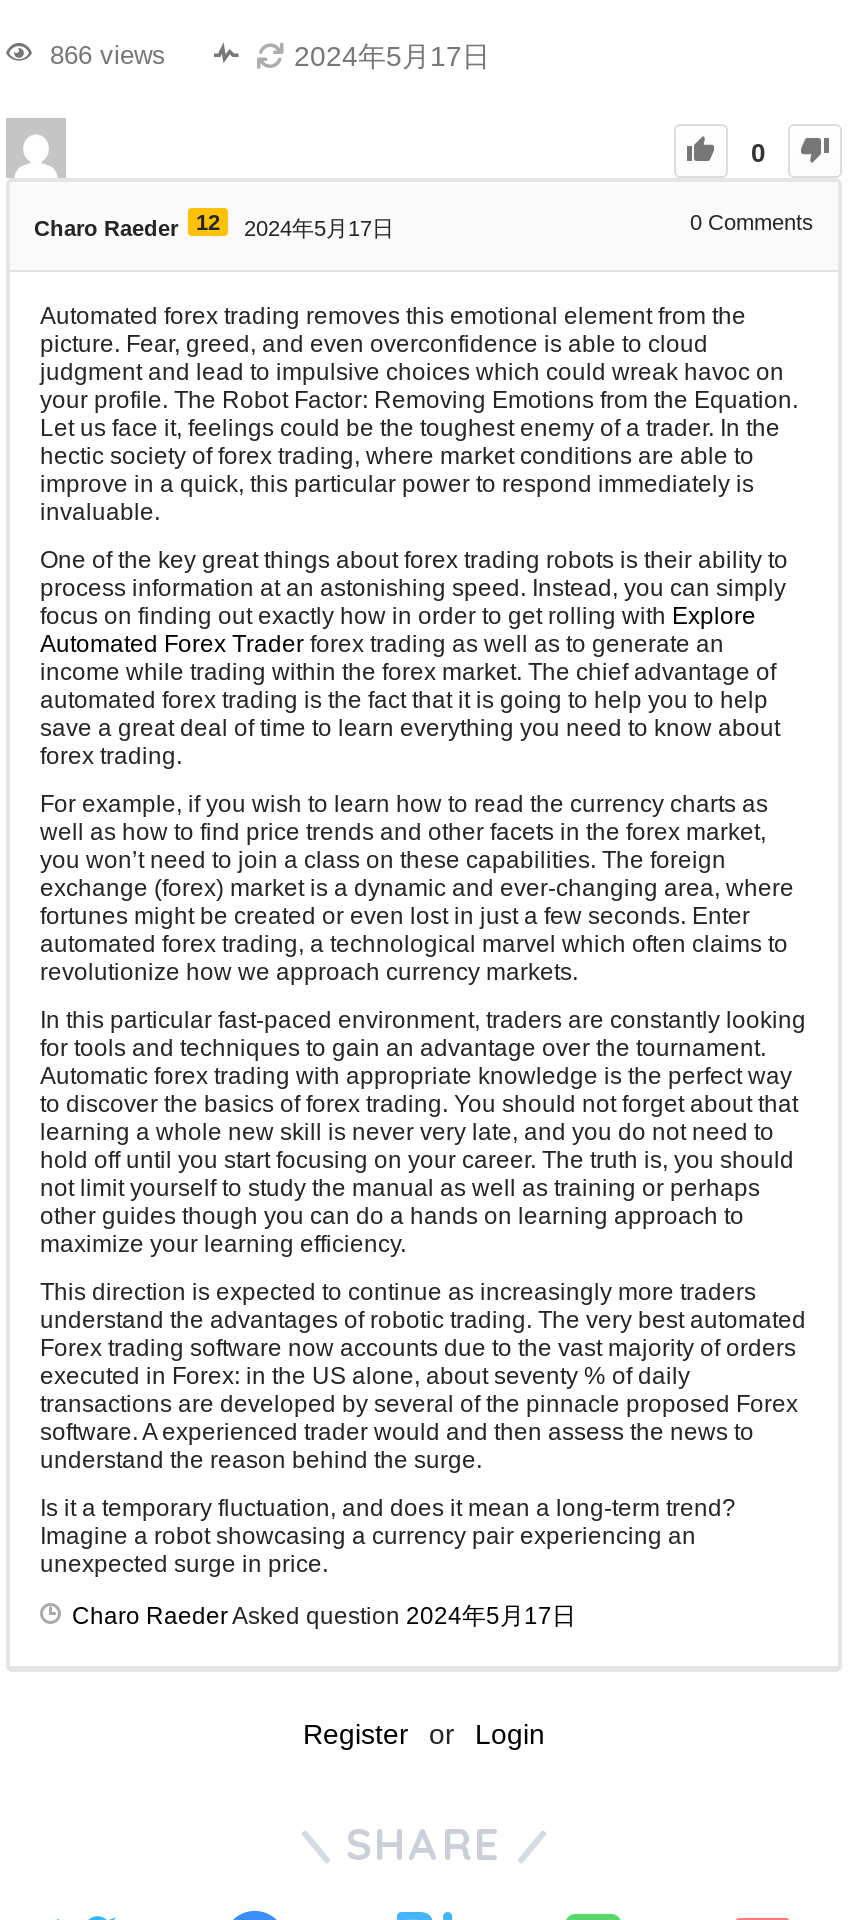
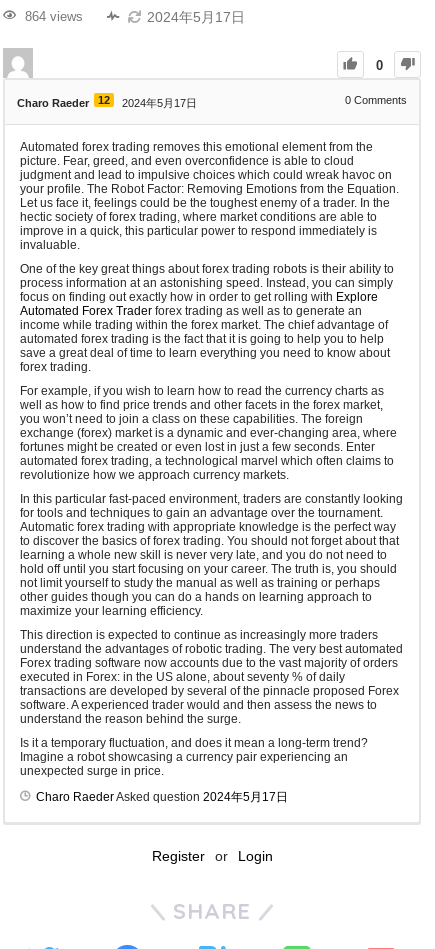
- 866 views
+ 864 views
